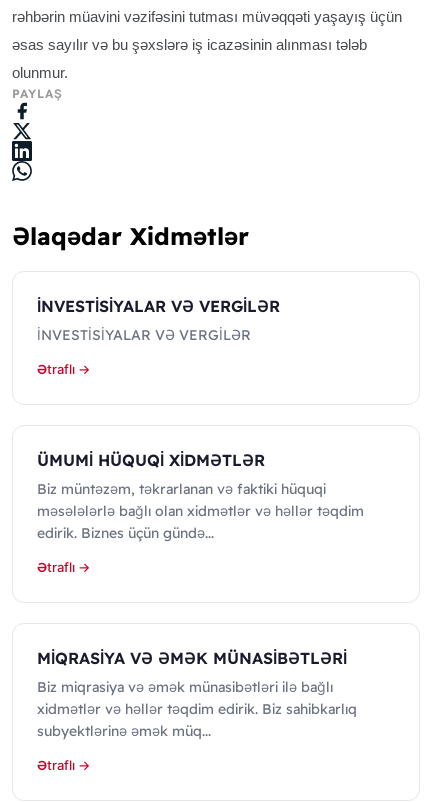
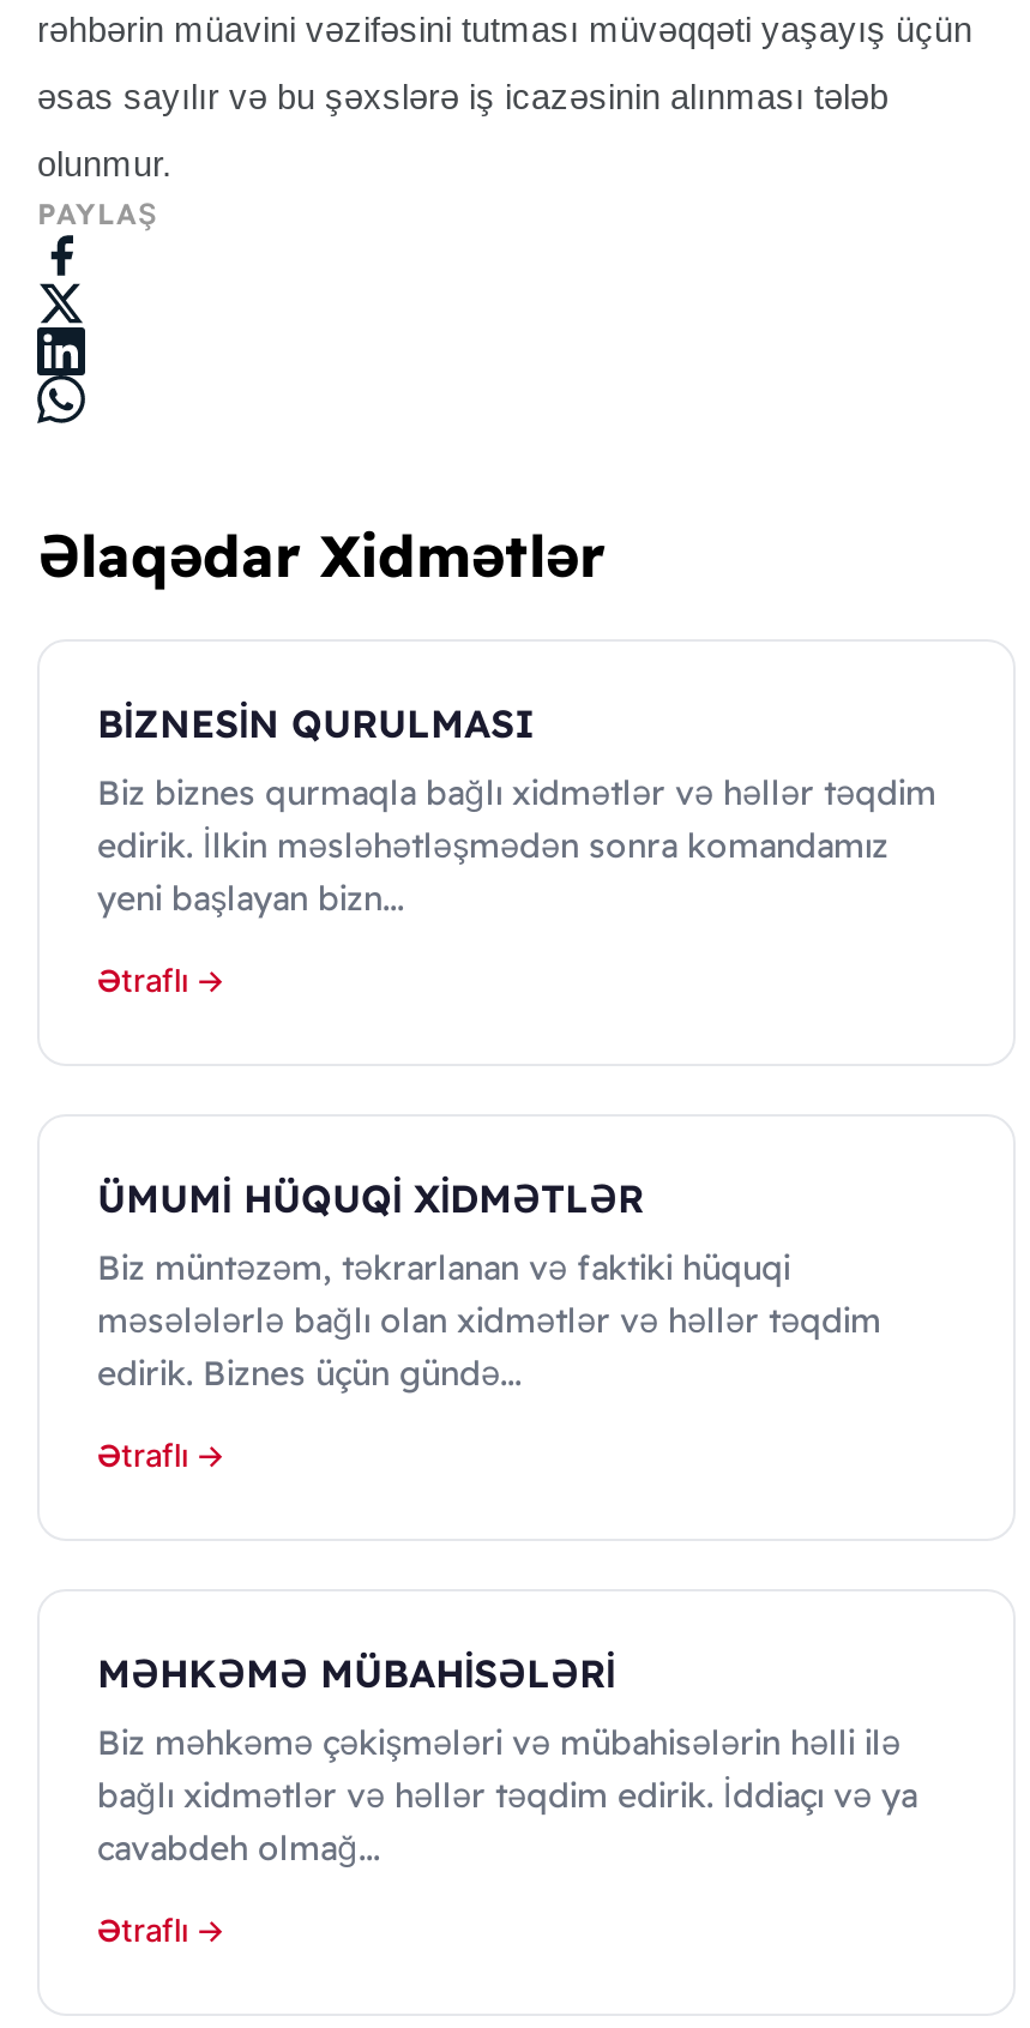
- İNVESTİSİYALAR VƏ VERGİLƏR
+ BİZNESİN QURULMASI

- İNVESTİSİYALAR VƏ VERGİLƏR
+ Biz biznes qurmaqla bağlı xidmətlər və həllər təqdim
+ edirik. İlkin məsləhətləşmədən sonra komandamız
+ yeni başlayan bizn...

- MİQRASİYA VƏ ƏMƏK MÜNASİBƏTLƏRİ
+ MƏHKƏMƏ MÜBAHİSƏLƏRİ

- Biz miqrasiya və əmək münasibətləri ilə bağlı
- xidmətlər və həllər təqdim edirik. Biz sahibkarlıq
- subyektlərinə əmək müq...
+ Biz məhkəmə çəkişmələri və mübahisələrin həlli ilə
+ bağlı xidmətlər və həllər təqdim edirik. İddiaçı və ya
+ cavabdeh olmağ...
